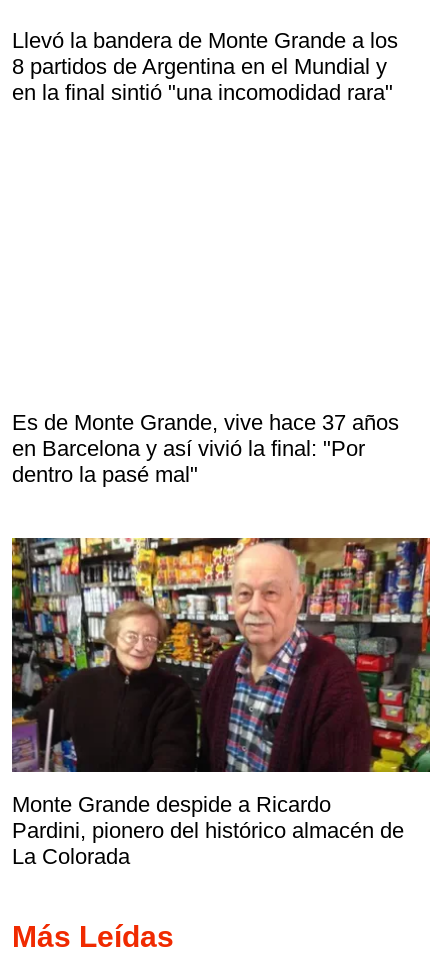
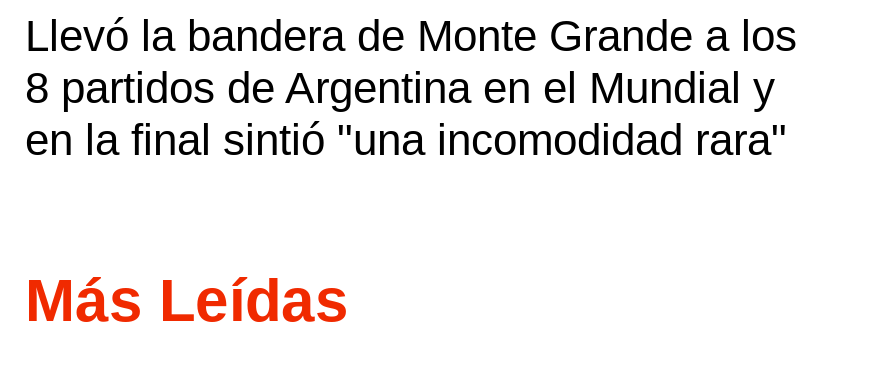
- Es de Monte Grande, vive hace 37 años
- en Barcelona y así vivió la final: "Por
- dentro la pasé mal"

- [image]
- Monte Grande despide a Ricardo
- Pardini, pionero del histórico almacén de
- La Colorada
